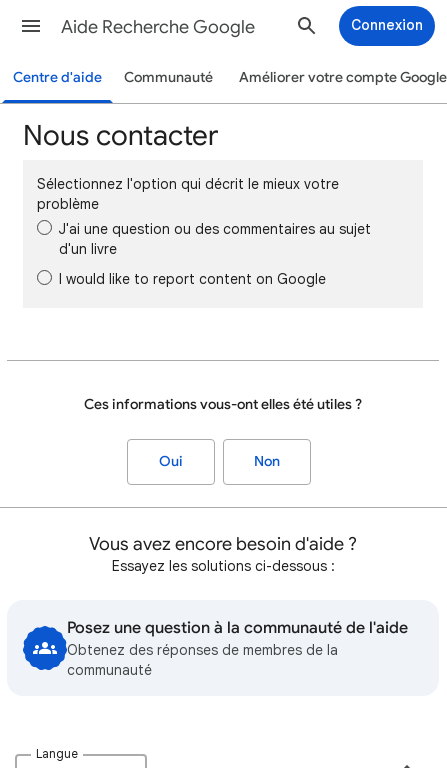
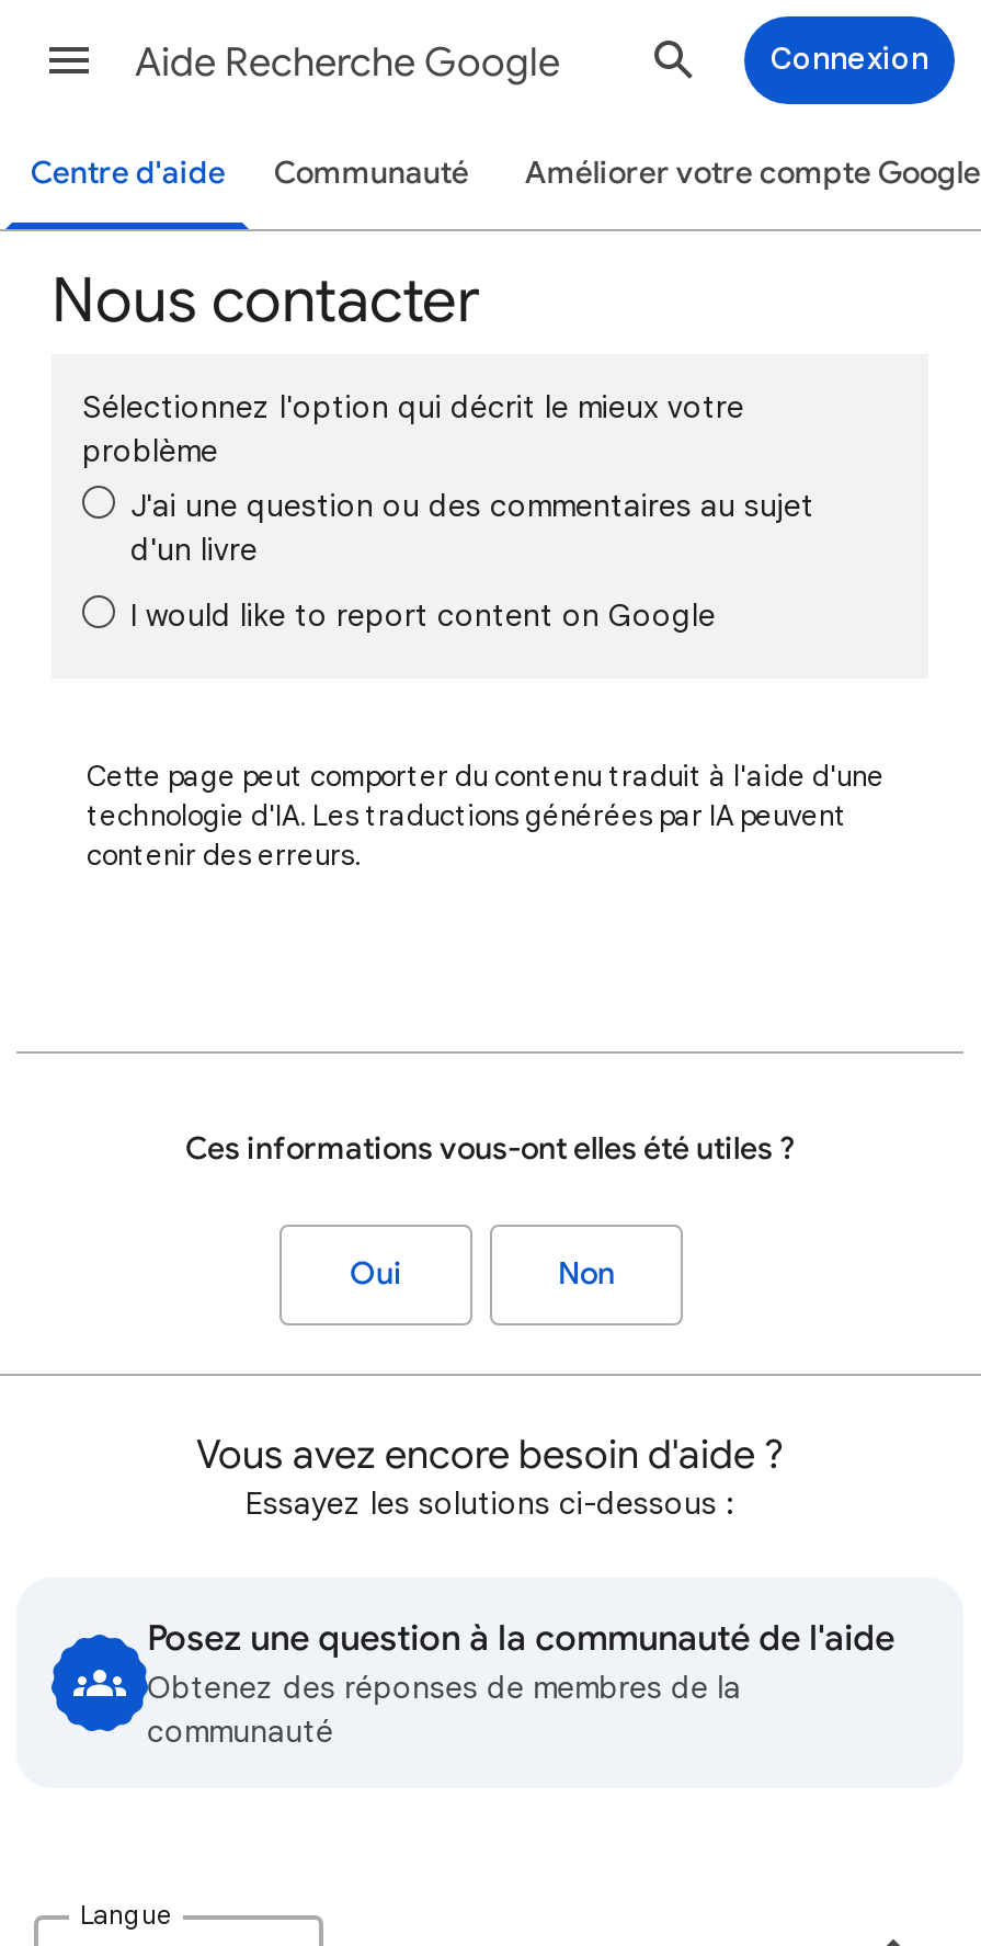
+ Cette page peut comporter du contenu traduit à l'aide d'une
+ technologie d'IA. Les traductions générées par IA peuvent
+ contenir des erreurs.
